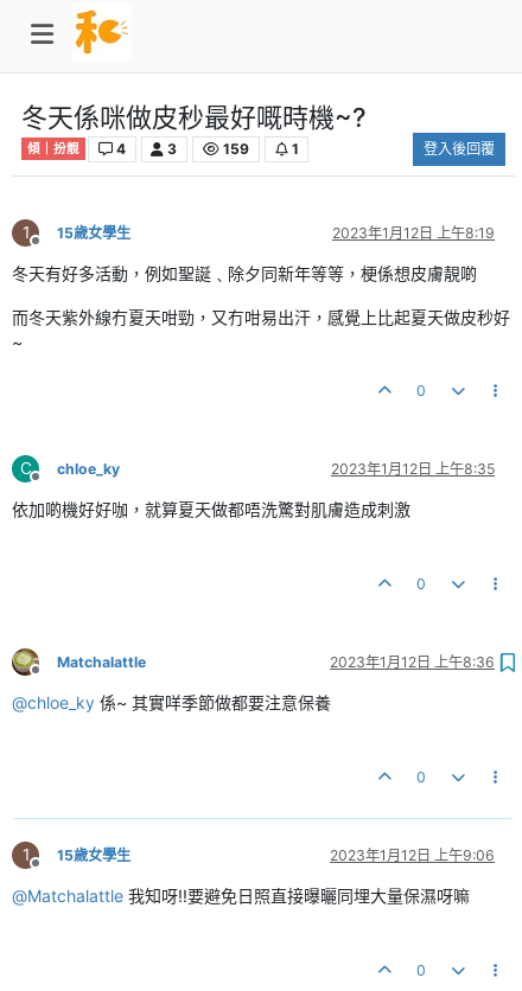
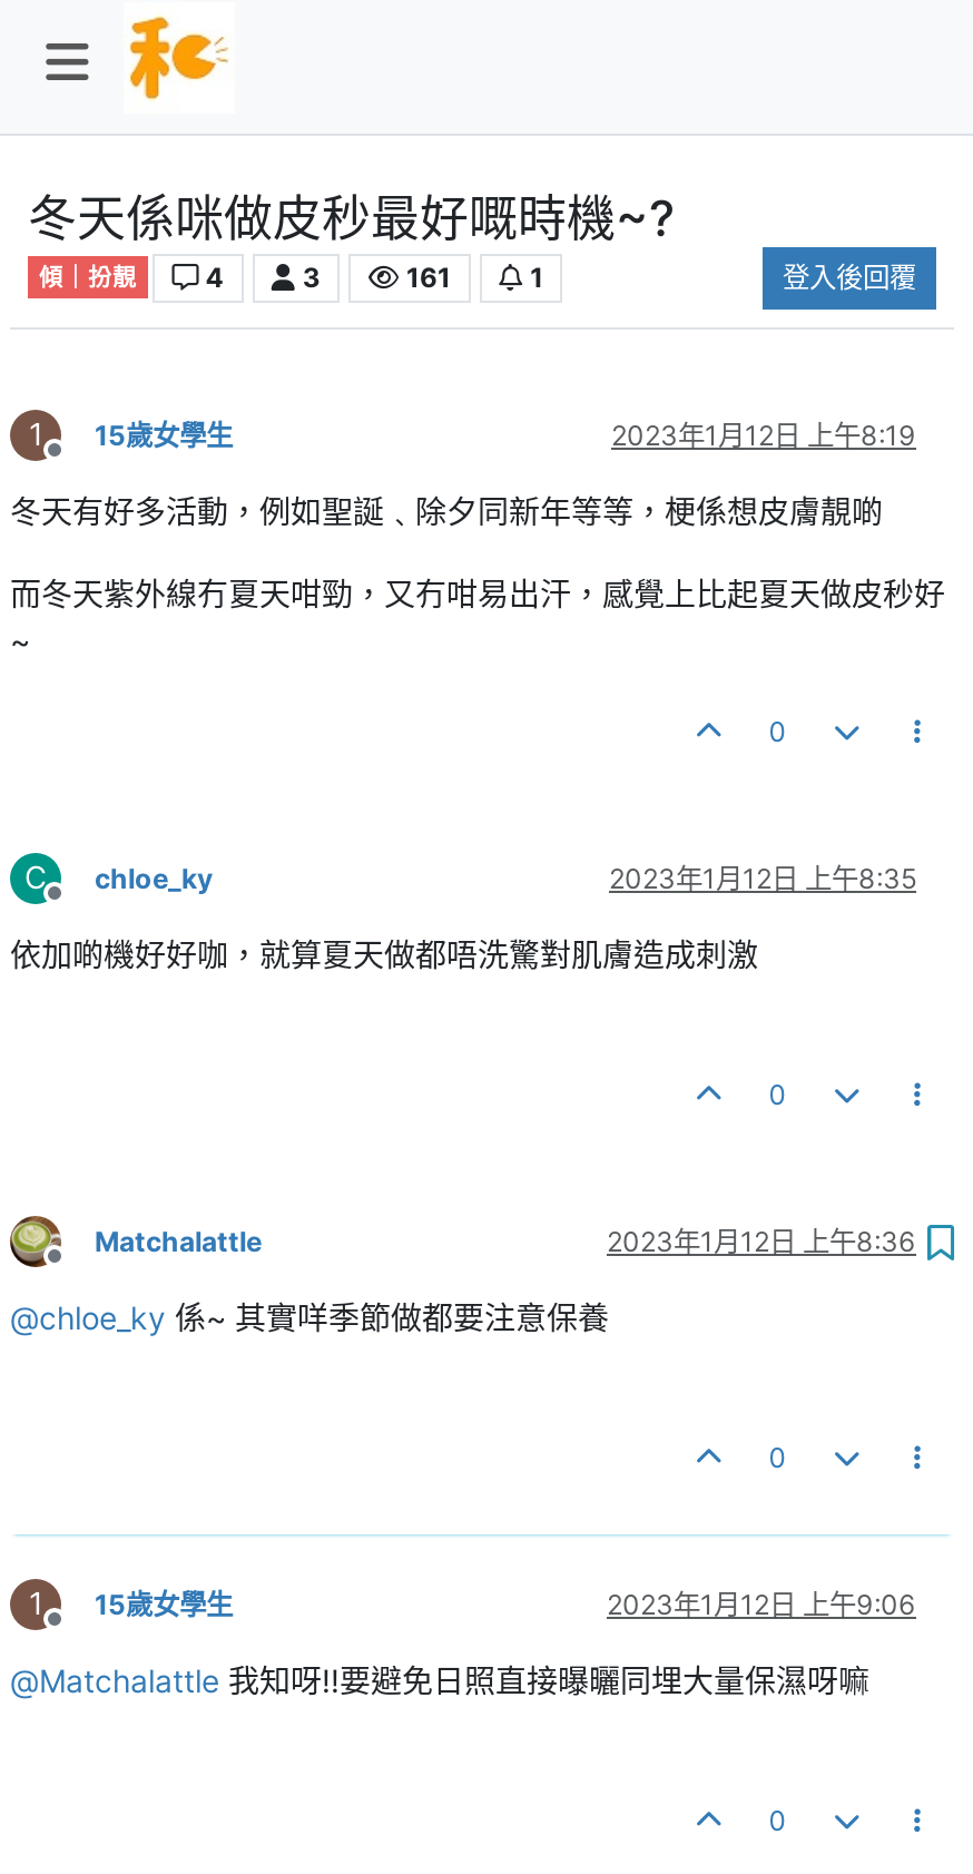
- 159
+ 161
